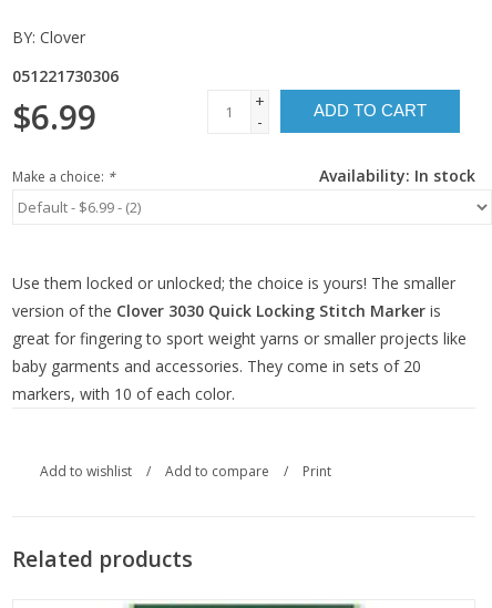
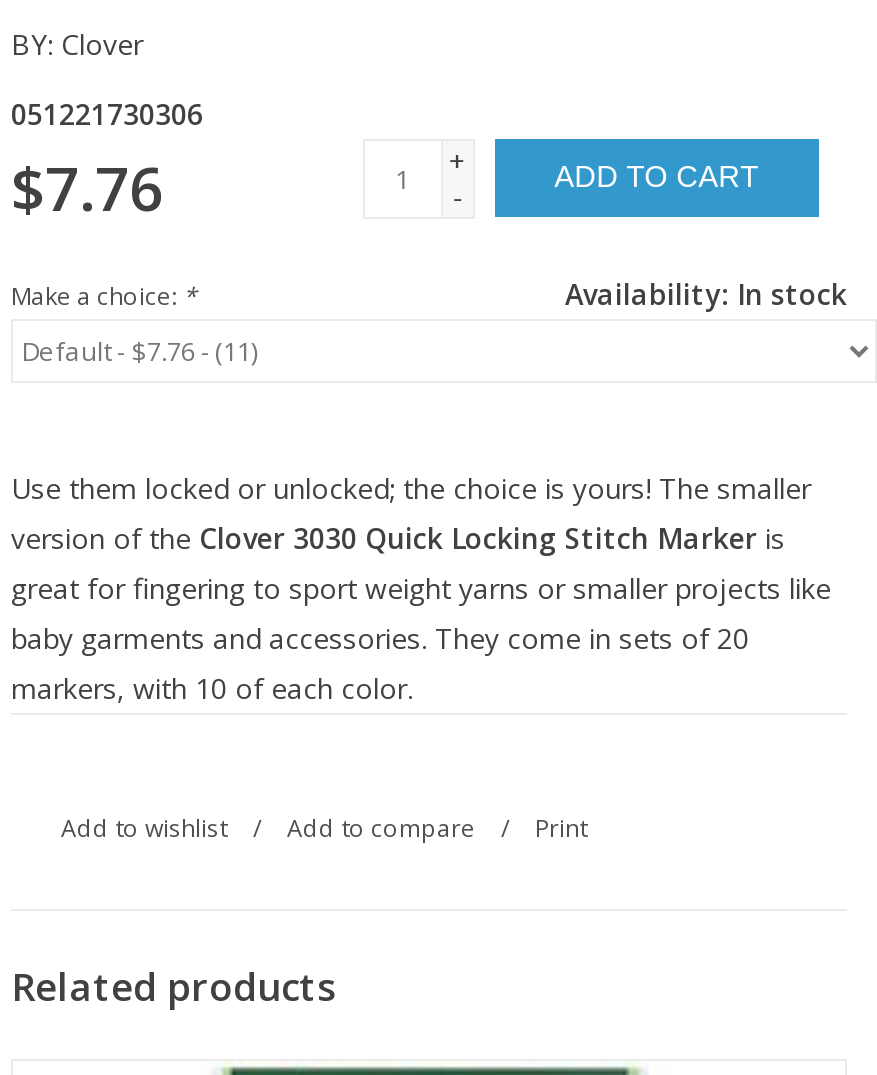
- $6.99
+ $7.76
